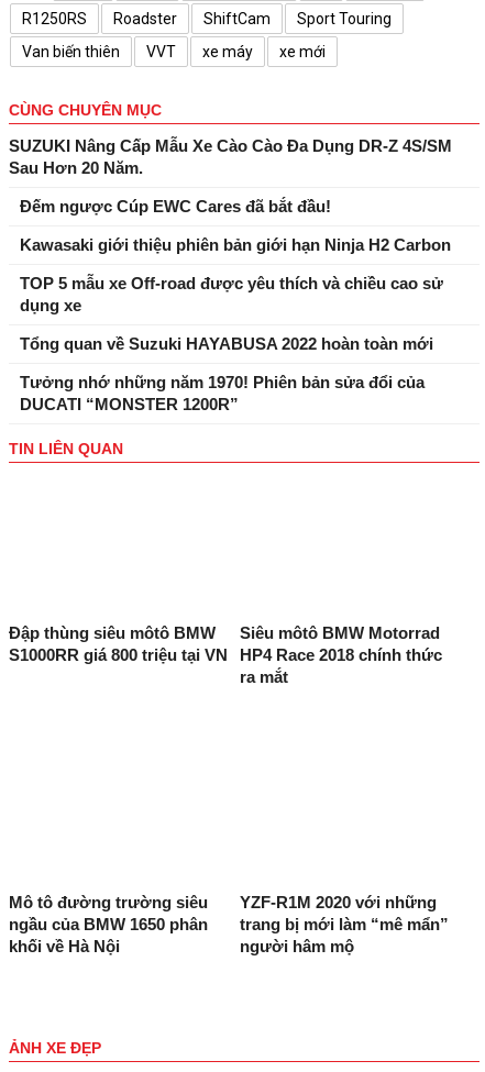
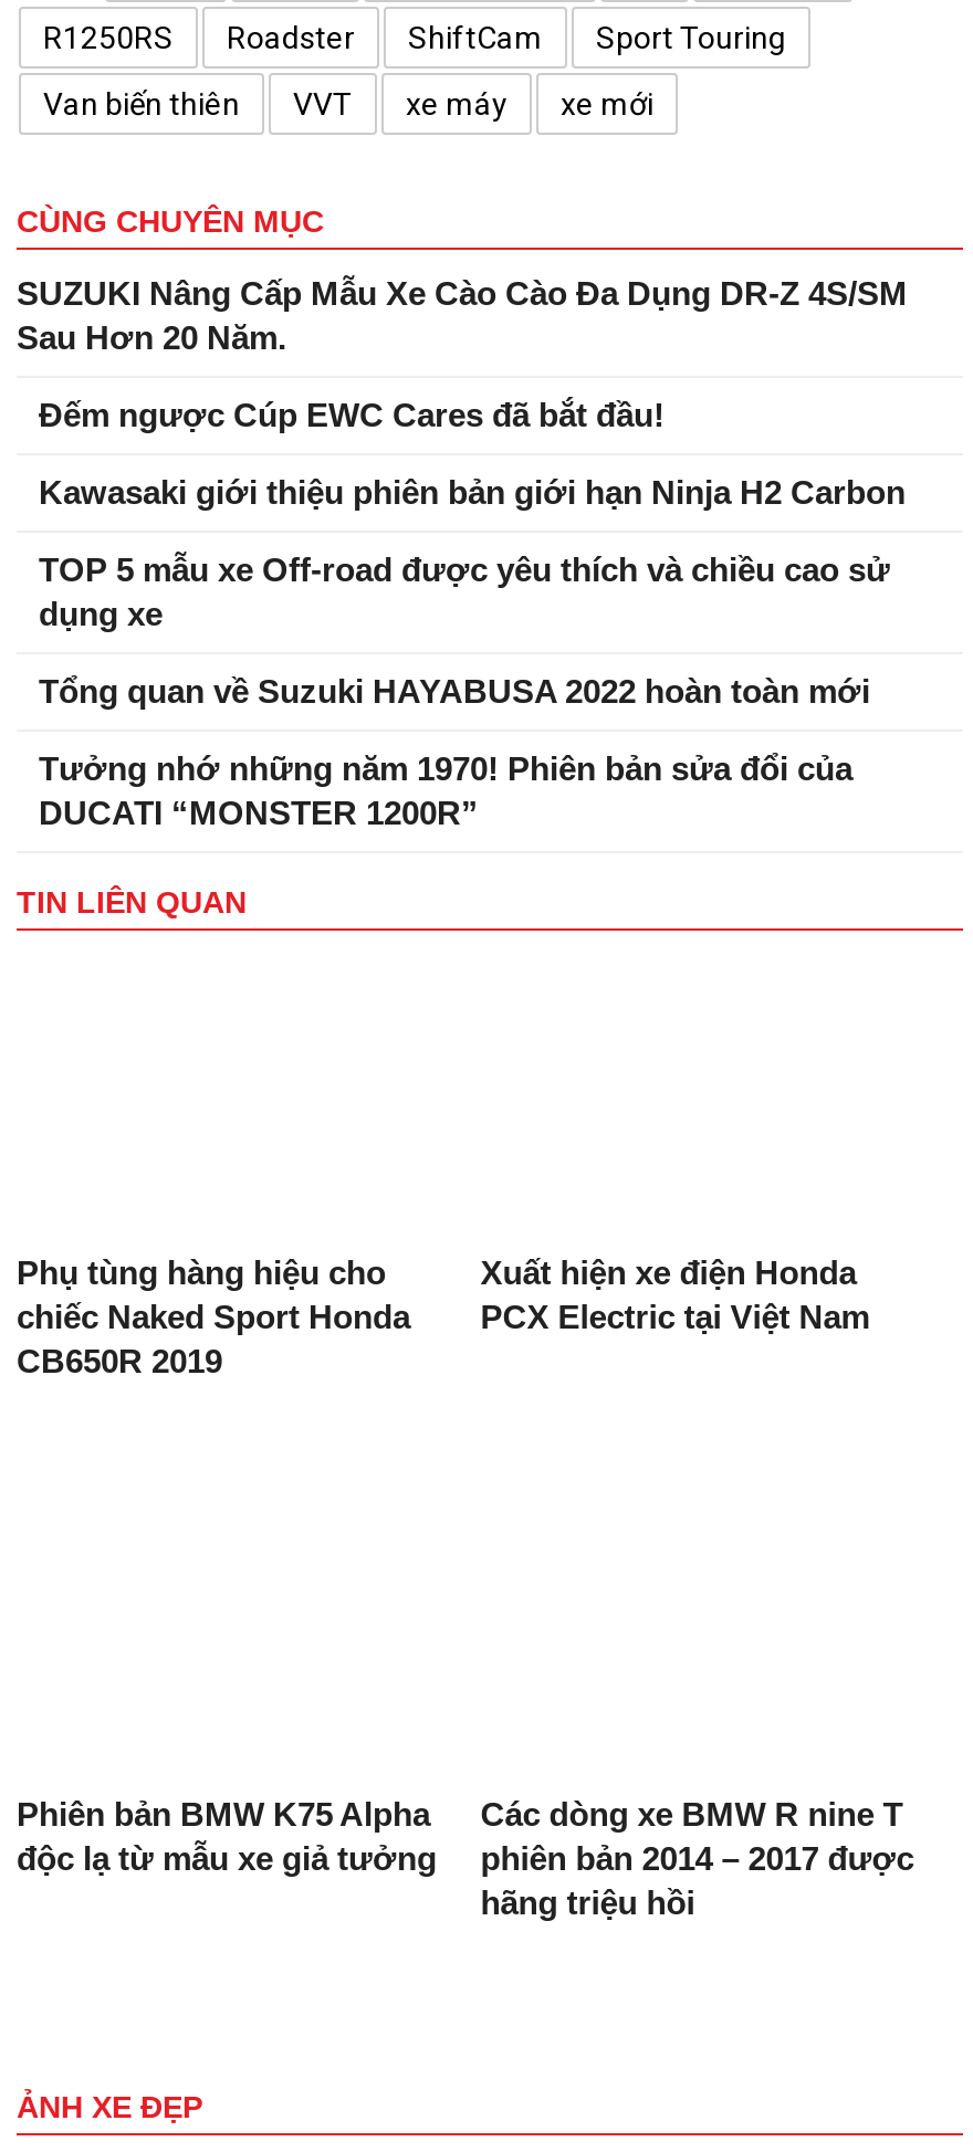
- Đập thùng siêu môtô BMW
- S1000RR giá 800 triệu tại VN
+ Phụ tùng hàng hiệu cho
+ chiếc Naked Sport Honda
+ CB650R 2019

- Siêu môtô BMW Motorrad
- HP4 Race 2018 chính thức
- ra mắt
+ Xuất hiện xe điện Honda
+ PCX Electric tại Việt Nam

- Mô tô đường trường siêu
- ngầu của BMW 1650 phân
- khối về Hà Nội
+ Phiên bản BMW K75 Alpha
+ độc lạ từ mẫu xe giả tưởng

- YZF-R1M 2020 với những
- trang bị mới làm “mê mẩn”
- người hâm mộ
+ Các dòng xe BMW R nine T
+ phiên bản 2014 – 2017 được
+ hãng triệu hồi
